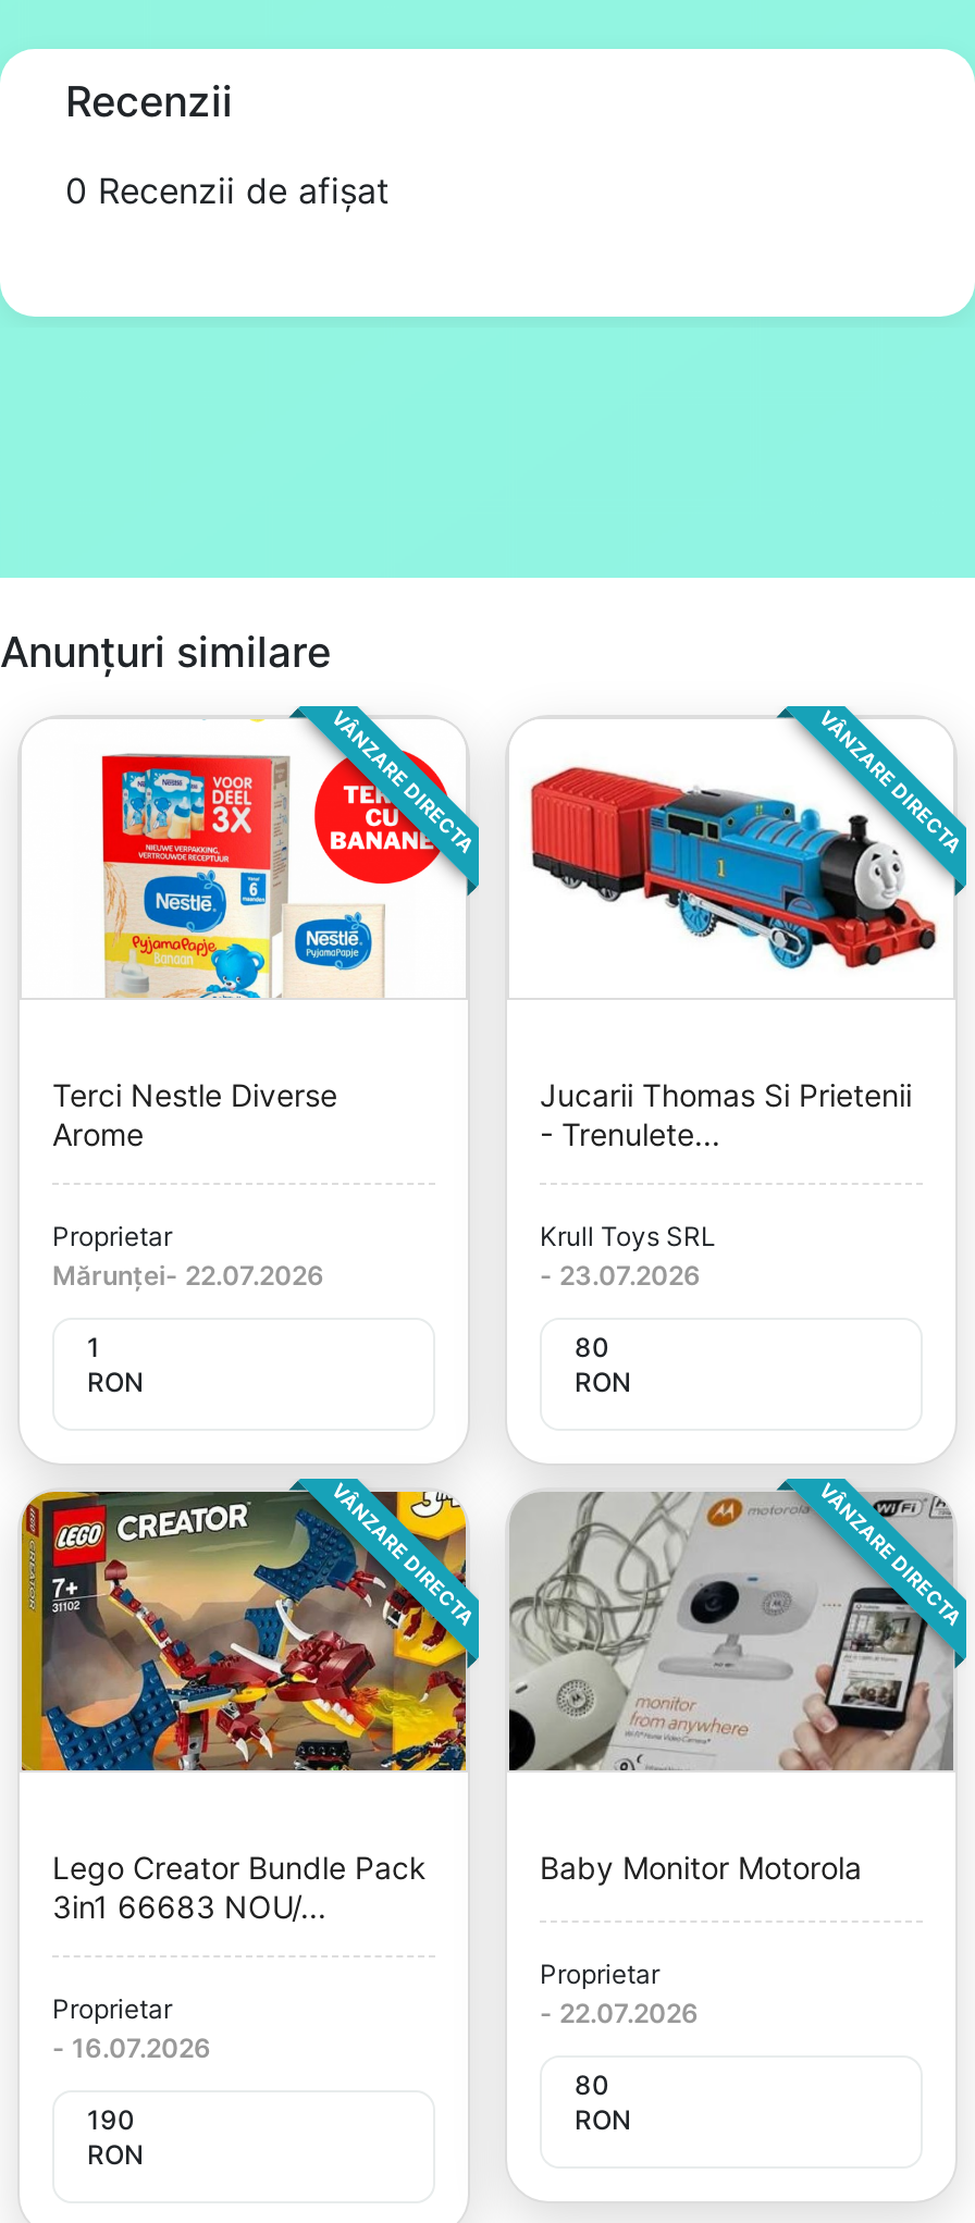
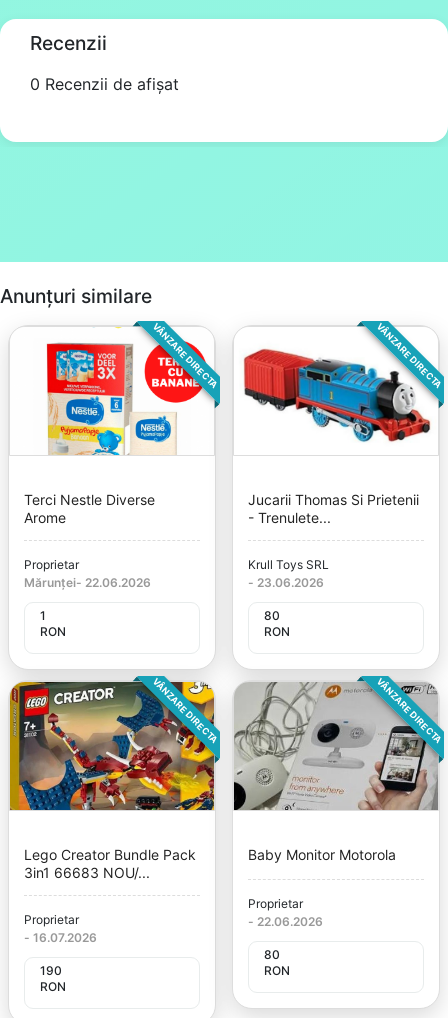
- Mărunței- 22.07.2026
+ Mărunței- 22.06.2026

- - 23.07.2026
+ - 23.06.2026

- - 22.07.2026
+ - 22.06.2026
